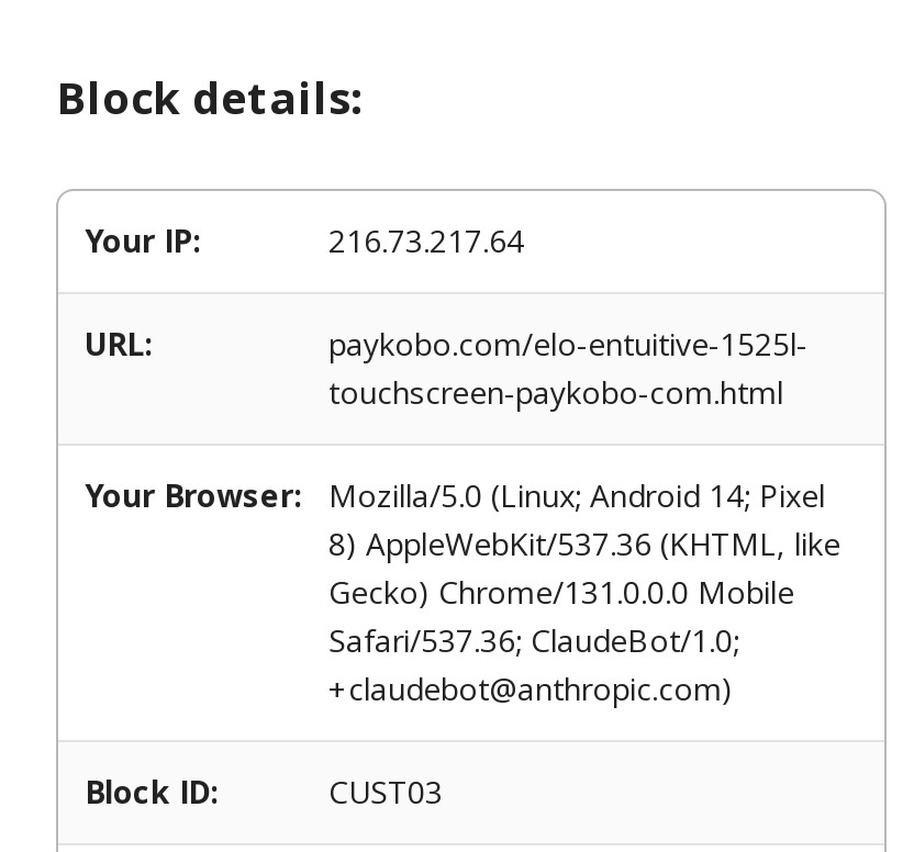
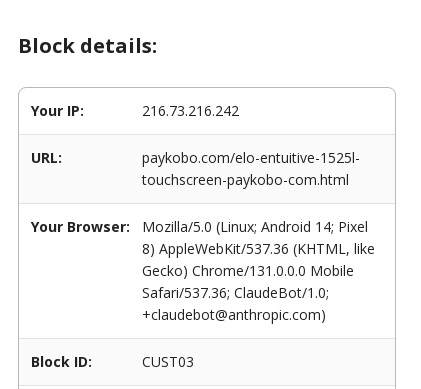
- 216.73.217.64
+ 216.73.216.242
